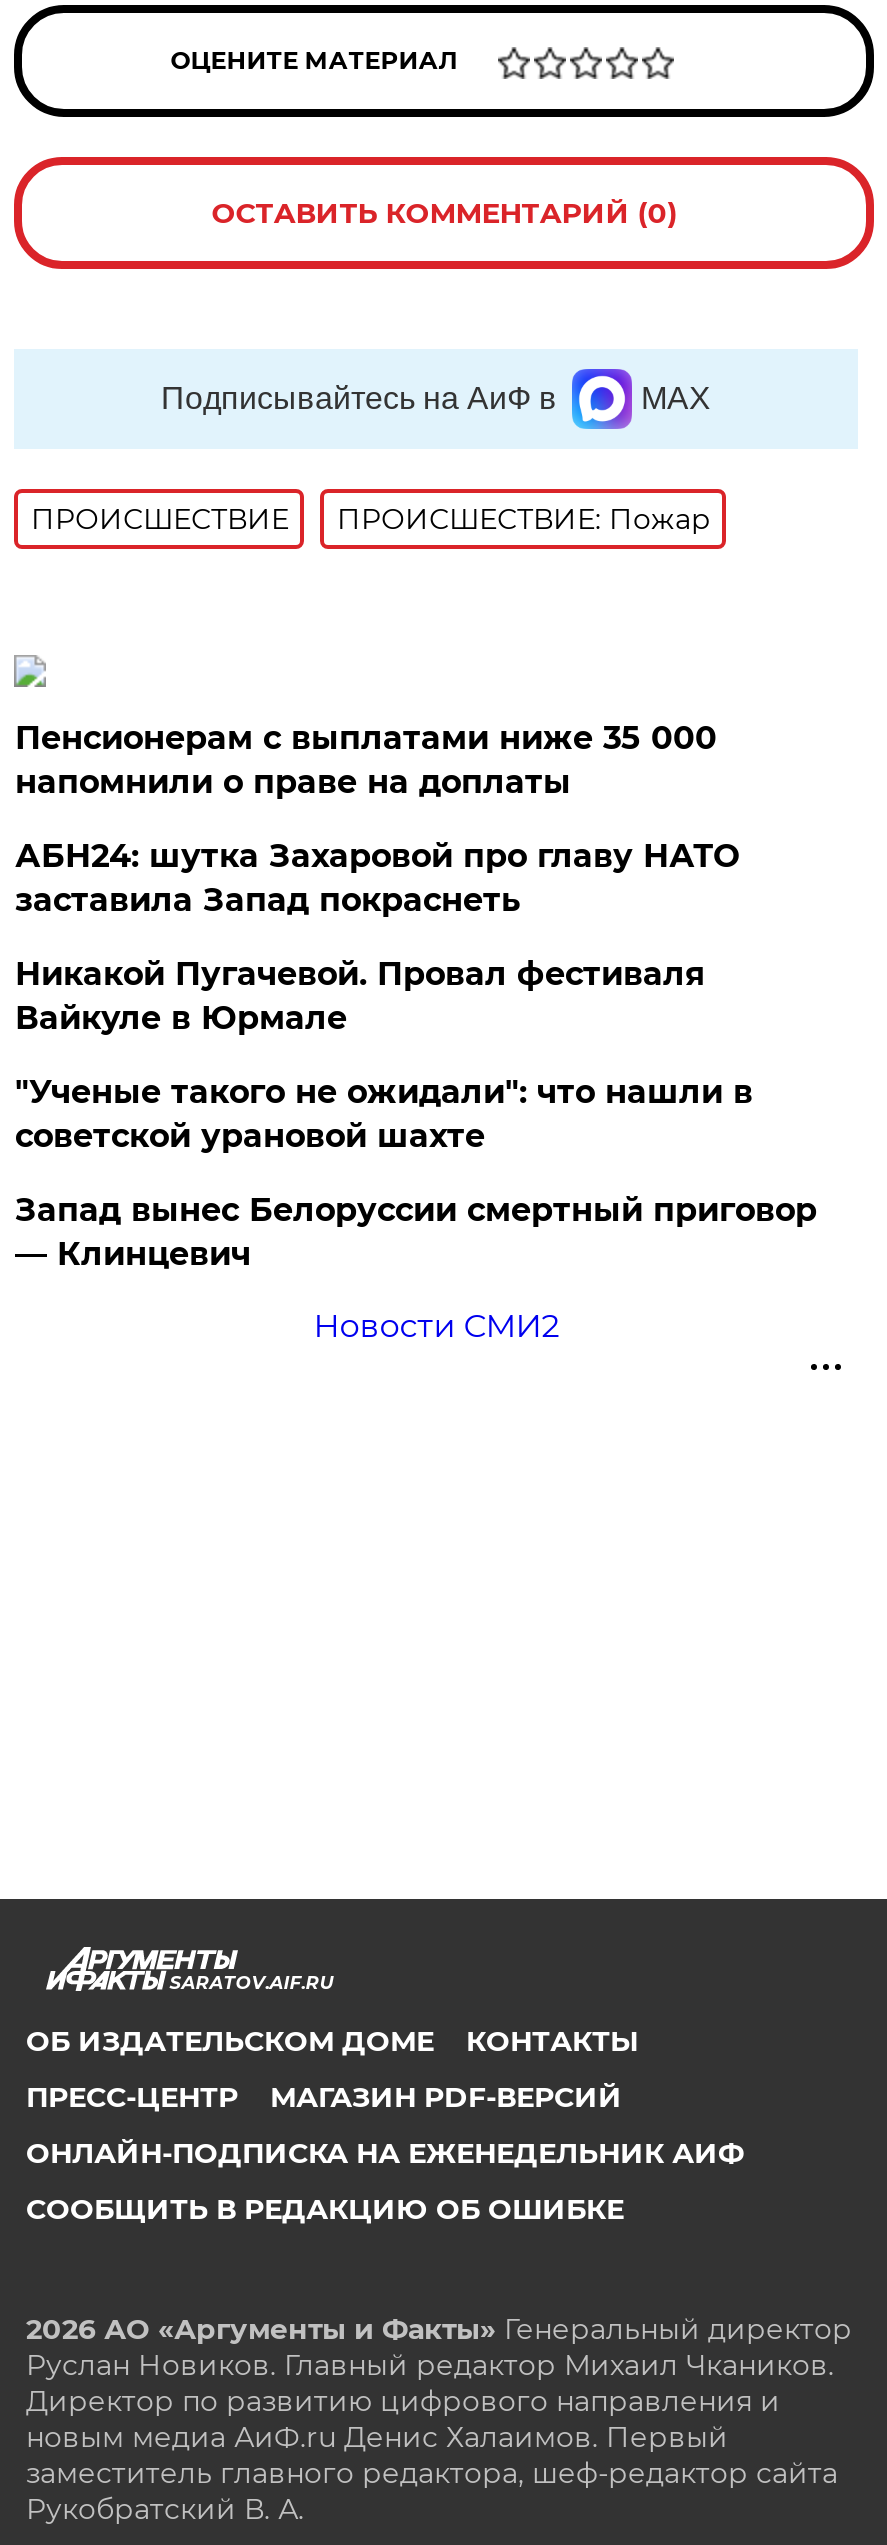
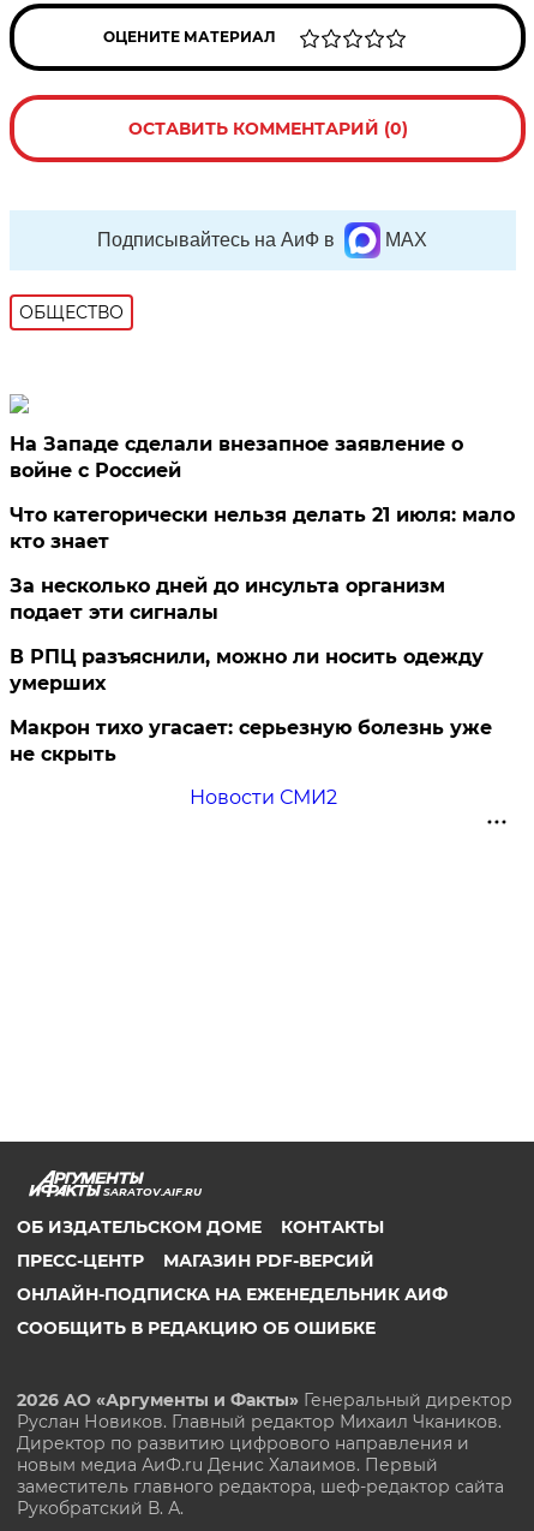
- ПРОИСШЕСТВИE
- ПРОИСШЕСТВИЕ: Пожар
+ ОБЩЕСТВО

- Пенсионерам с выплатами ниже 35 000
- напомнили о праве на доплаты
+ На Западе сделали внезапное заявление о
+ войне с Россией

- АБН24: шутка Захаровой про главу НАТО
- заставила Запад покраснеть
+ Что категорически нельзя делать 21 июля: мало
+ кто знает

- Никакой Пугачевой. Провал фестиваля
- Вайкуле в Юрмале
+ За несколько дней до инсульта организм
+ подает эти сигналы

- "Ученые такого не ожидали": что нашли в
- советской урановой шахте
+ В РПЦ разъяснили, можно ли носить одежду
+ умерших

- Запад вынес Белоруссии смертный приговор
- — Клинцевич
+ Макрон тихо угасает: серьезную болезнь уже
+ не скрыть
